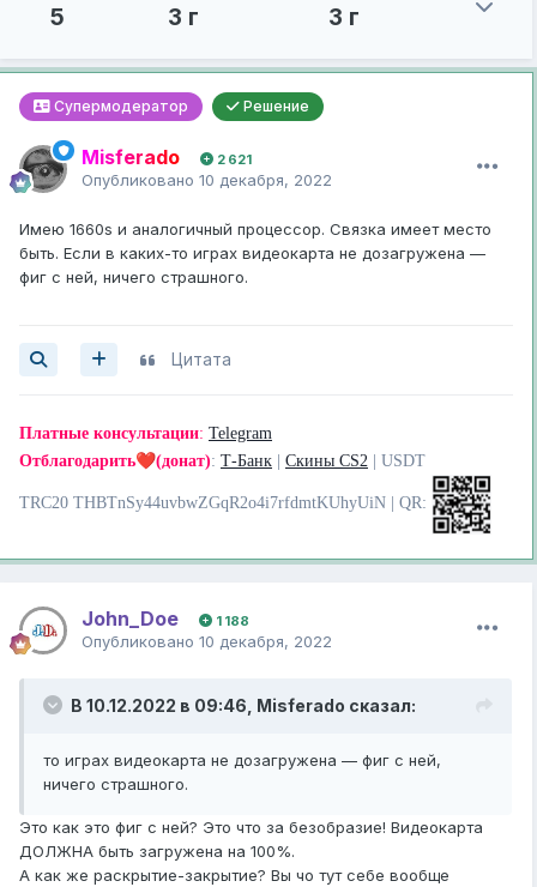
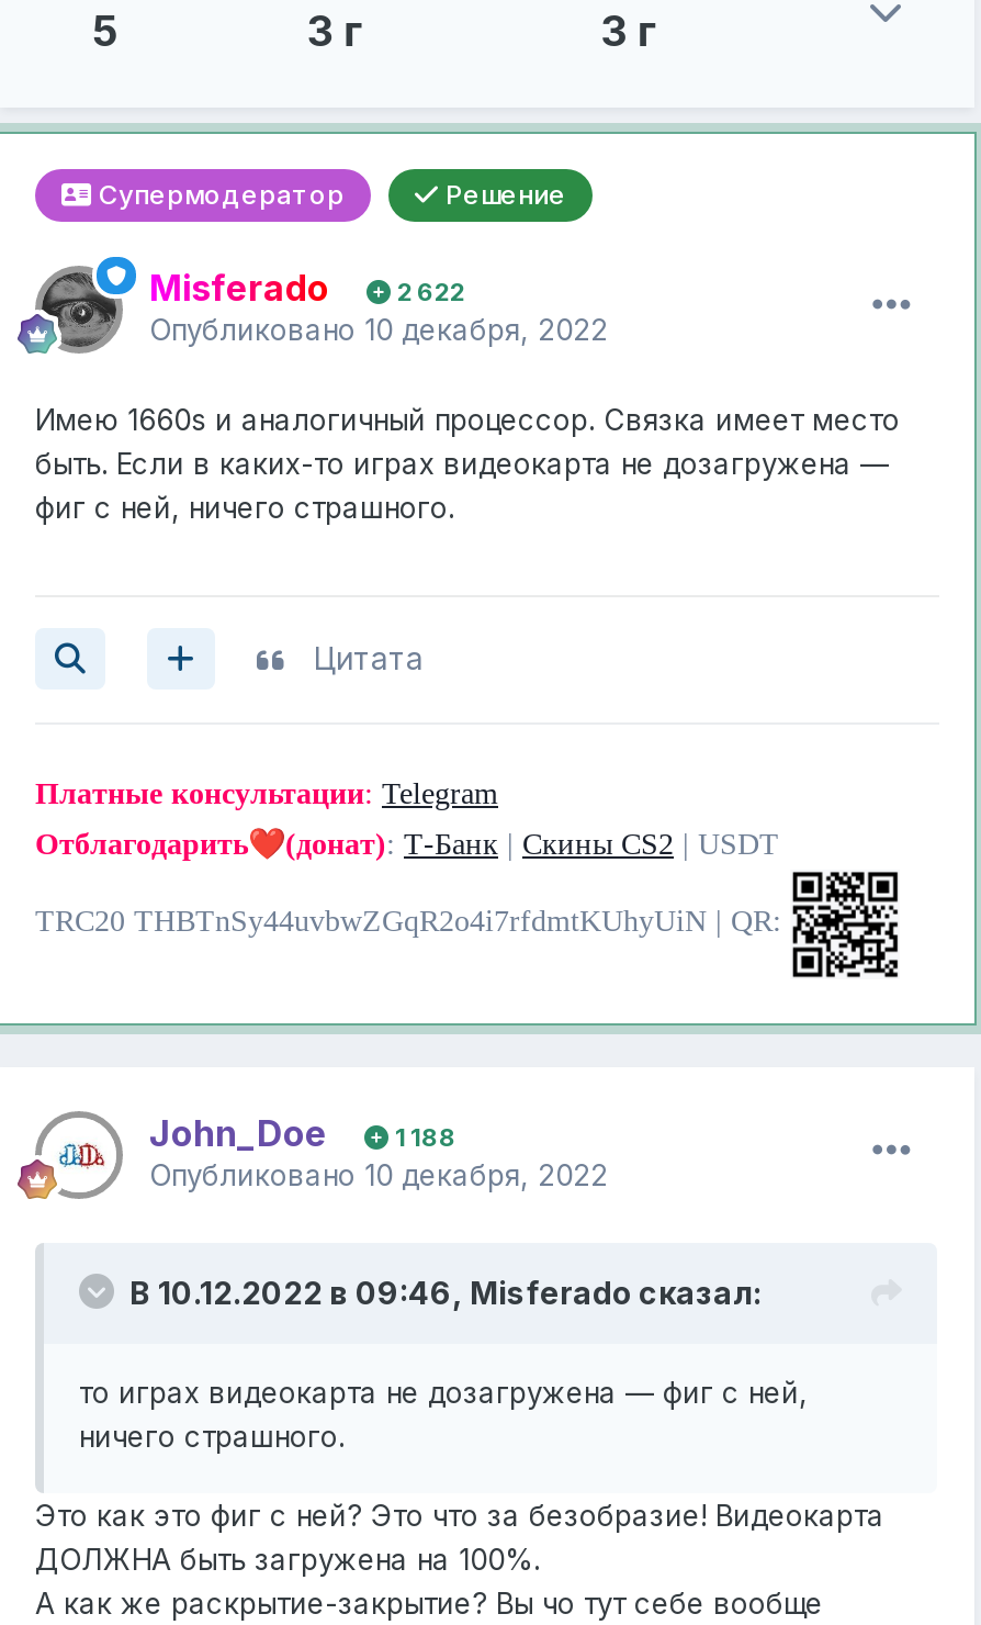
- 2 621
+ 2 622
